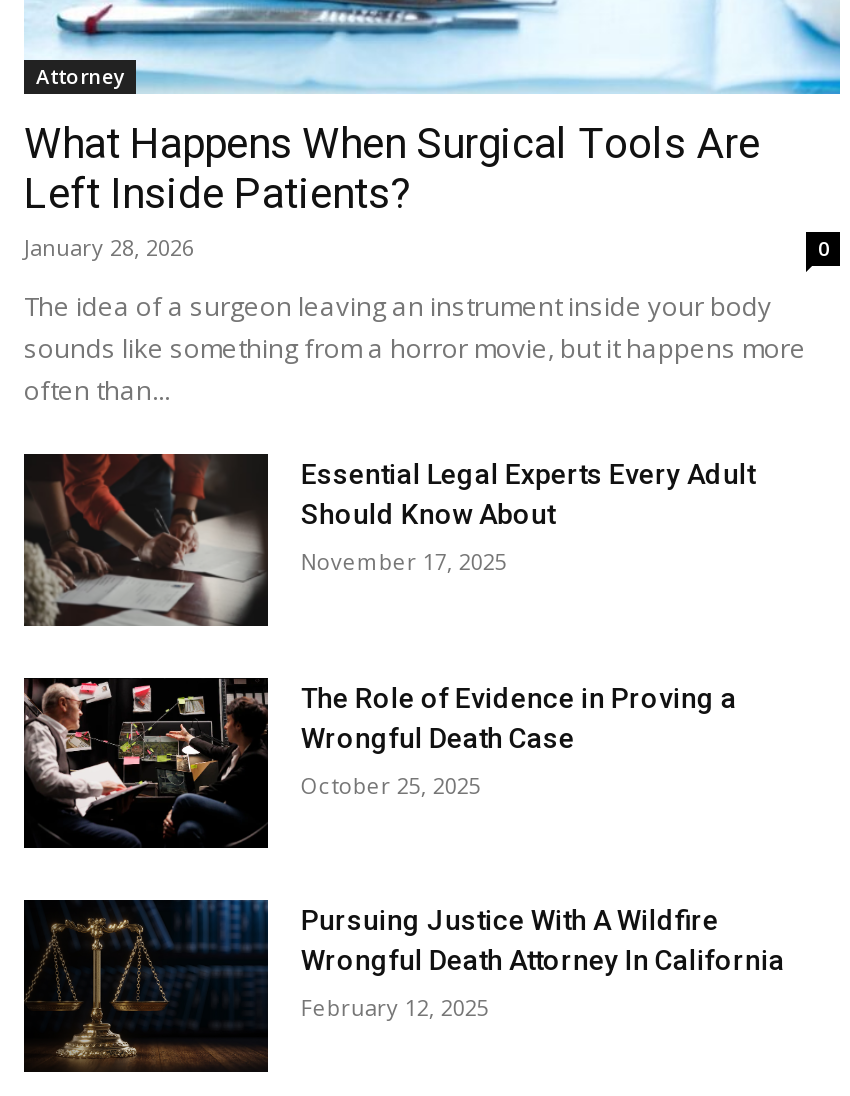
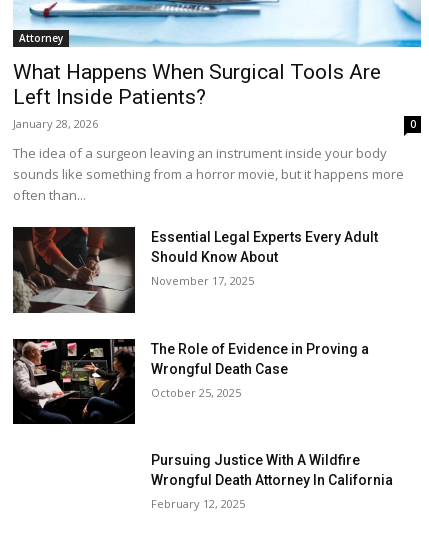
- [image]
